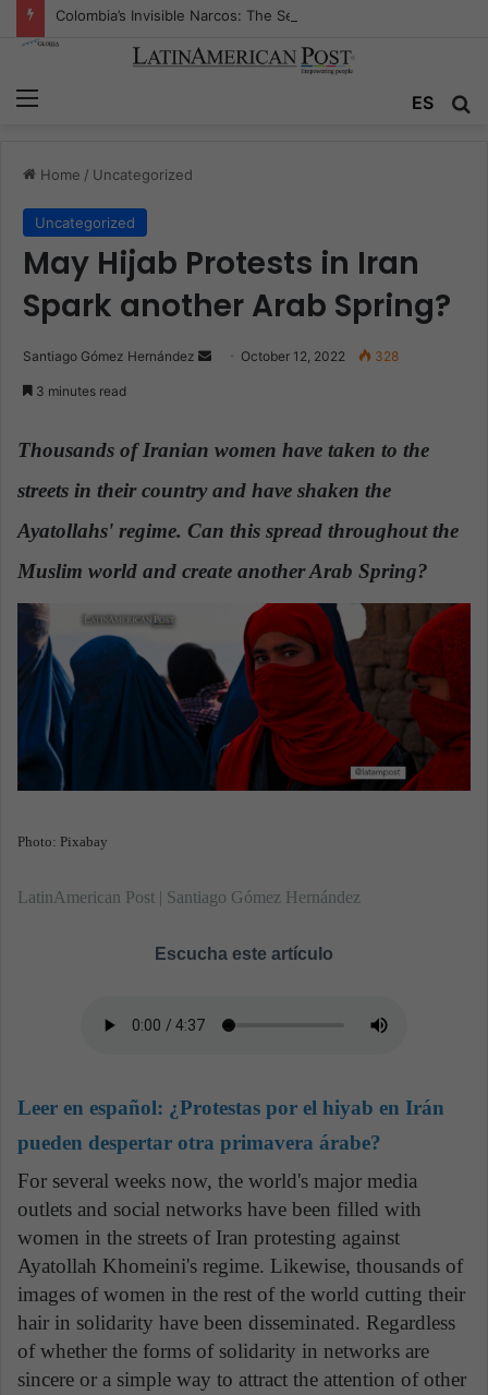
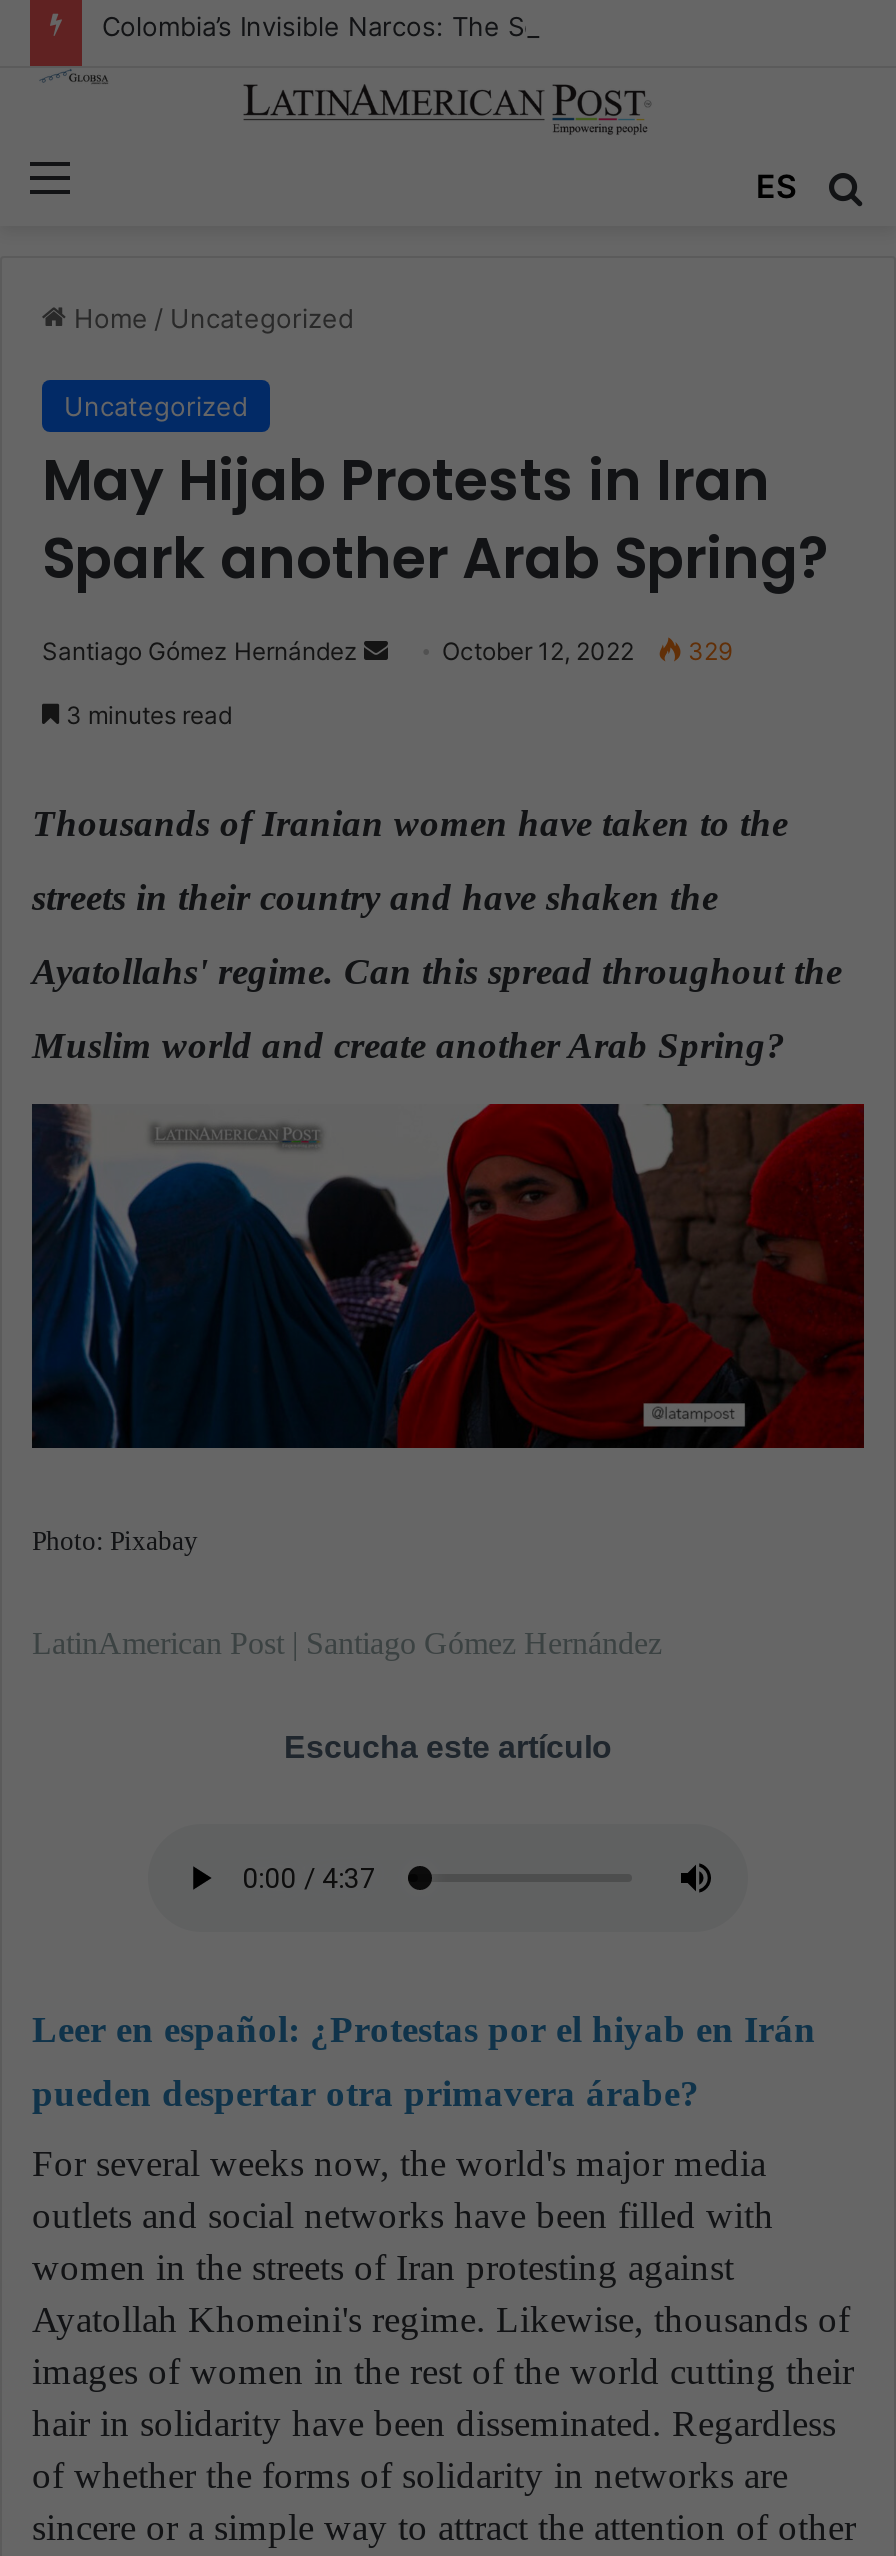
- 328
+ 329
